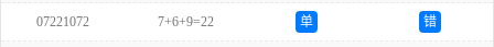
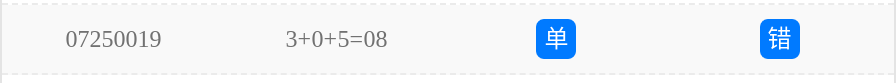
- 07221072
+ 07250019

- 7+6+9=22
+ 3+0+5=08
